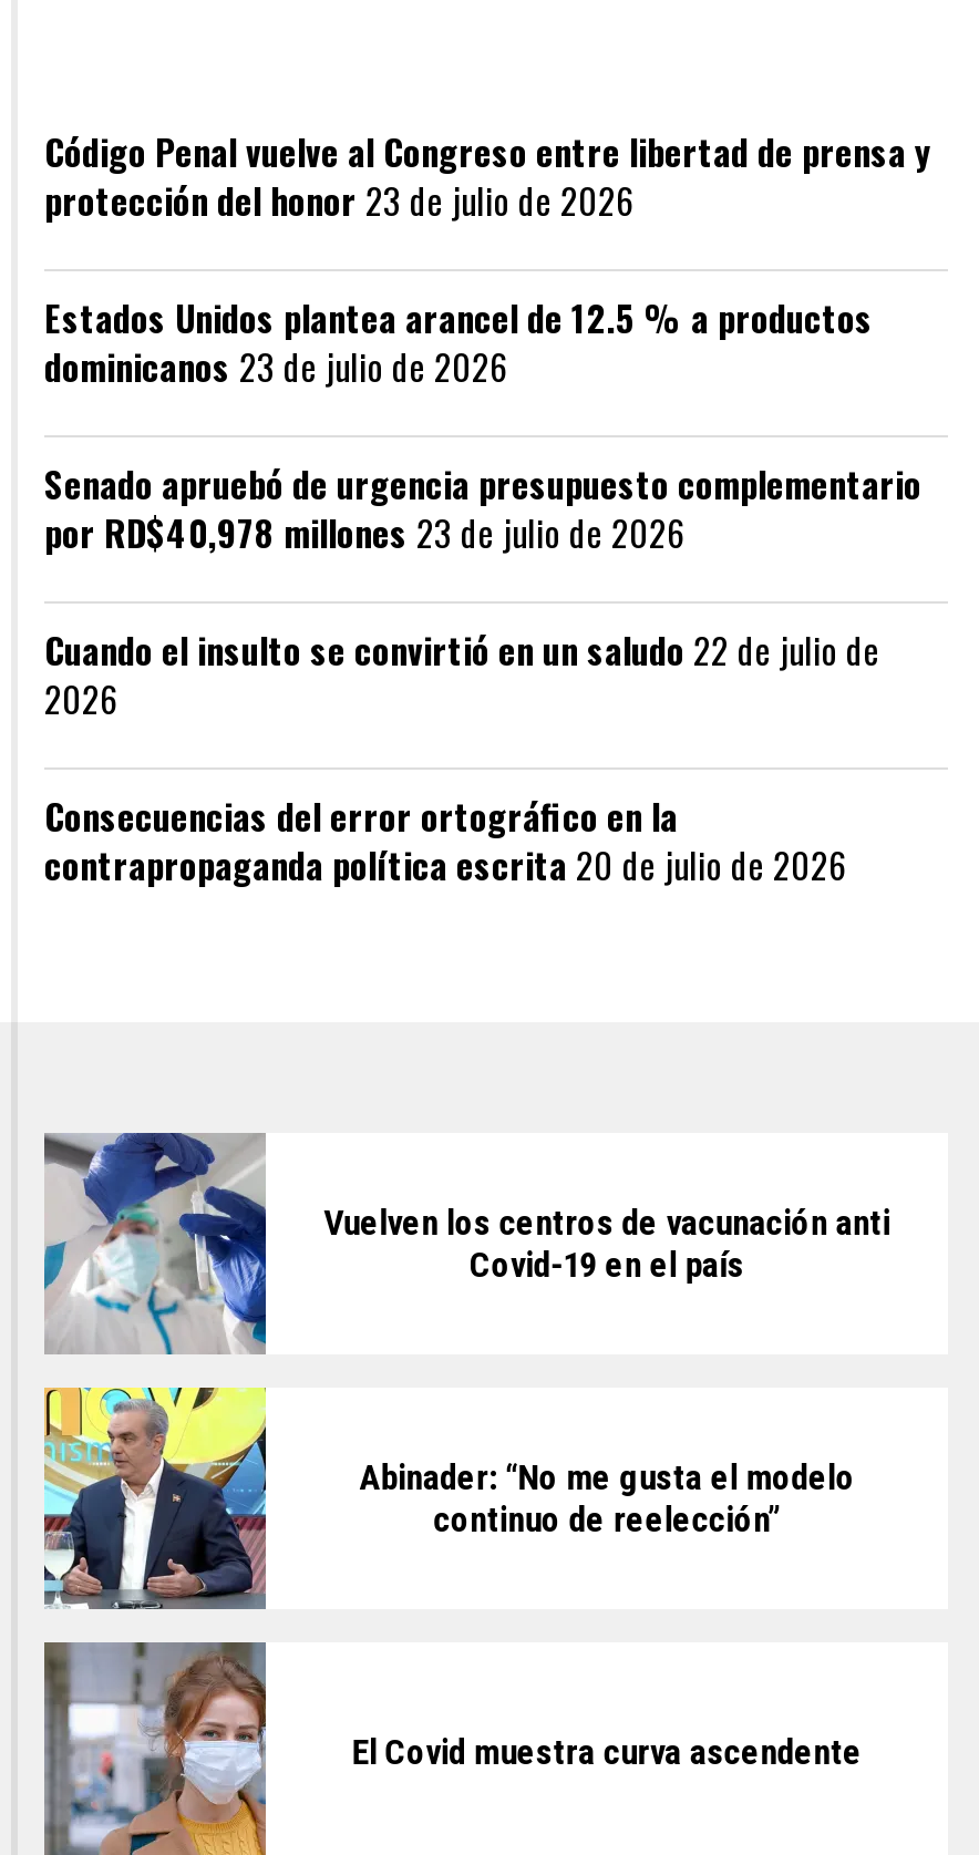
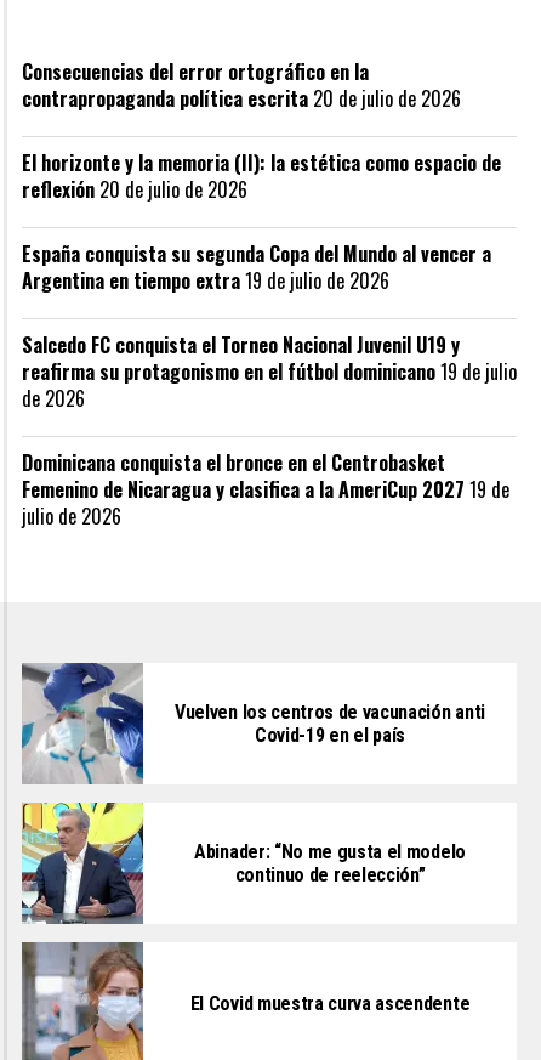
- Código Penal vuelve al Congreso entre libertad de prensa y
- protección del honor 23 de julio de 2026
- Estados Unidos plantea arancel de 12.5 % a productos
- dominicanos 23 de julio de 2026
- Senado apruebó de urgencia presupuesto complementario
- por RD$40,978 millones 23 de julio de 2026
- Cuando el insulto se convirtió en un saludo 22 de julio de
- 2026

moved up: Consecuencias del error ortográfico en la | contrapropaganda política escrita 20 de julio de 2026

+ El horizonte y la memoria (II): la estética como espacio de
+ reflexión 20 de julio de 2026
+ España conquista su segunda Copa del Mundo al vencer a
+ Argentina en tiempo extra 19 de julio de 2026
+ Salcedo FC conquista el Torneo Nacional Juvenil U19 y
+ reafirma su protagonismo en el fútbol dominicano 19 de julio
+ de 2026
+ Dominicana conquista el bronce en el Centrobasket
+ Femenino de Nicaragua y clasifica a la AmeriCup 2027 19 de
+ julio de 2026
